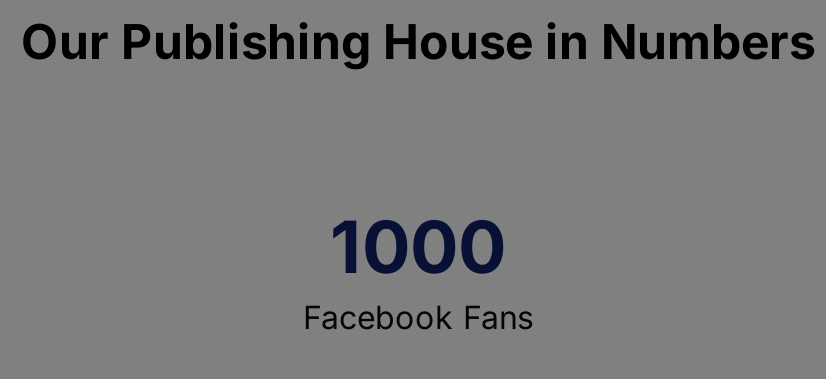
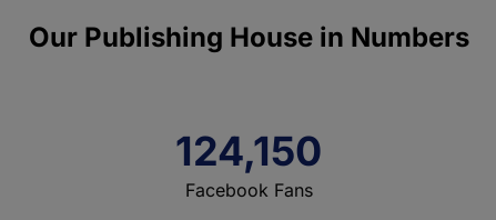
- 1000
+ 124,150
